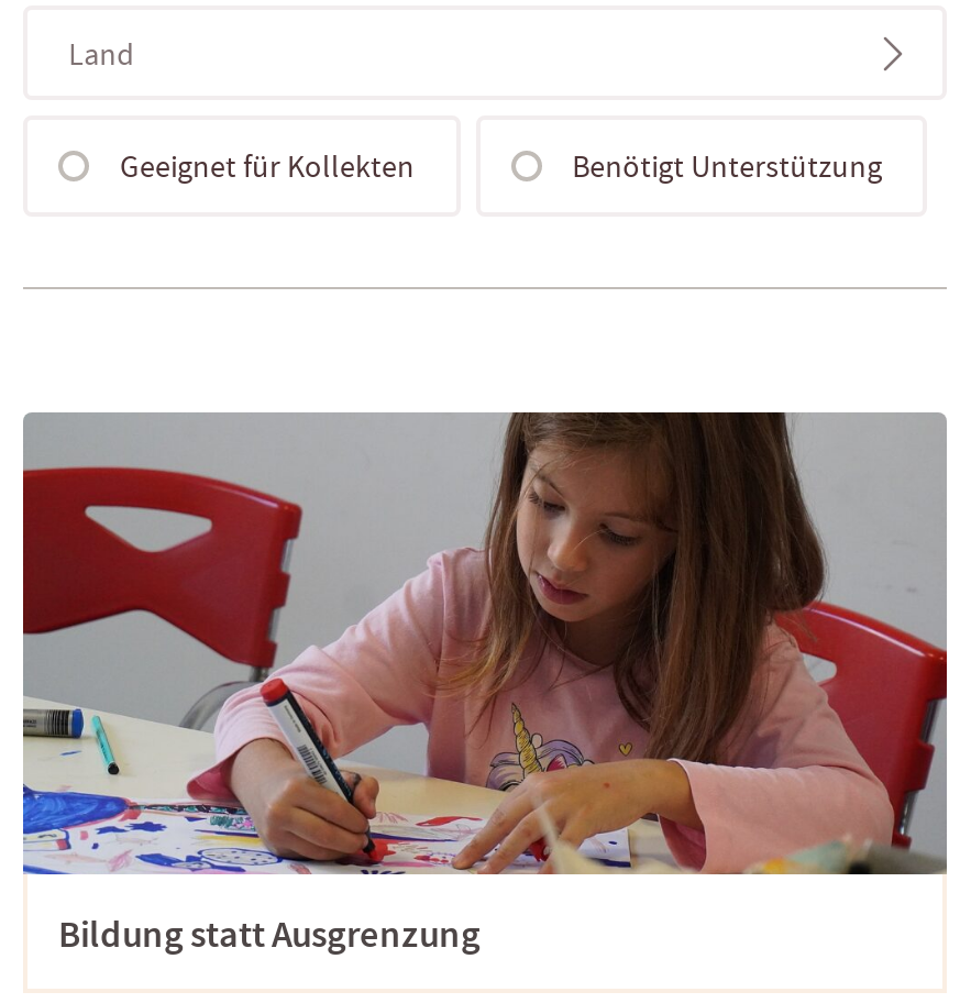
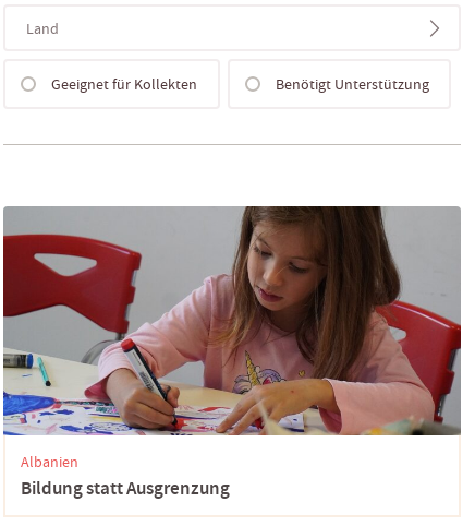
+ Albanien
